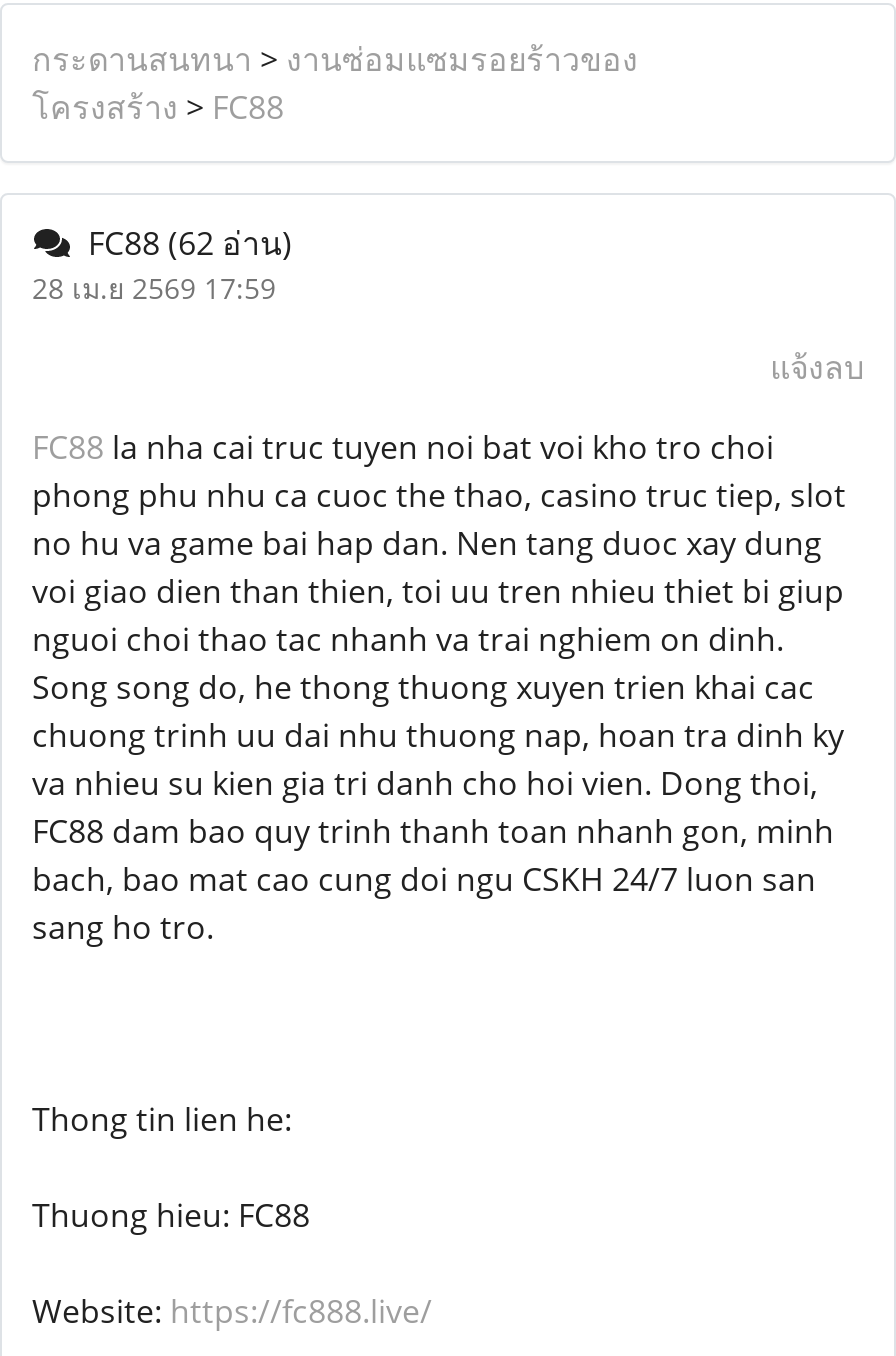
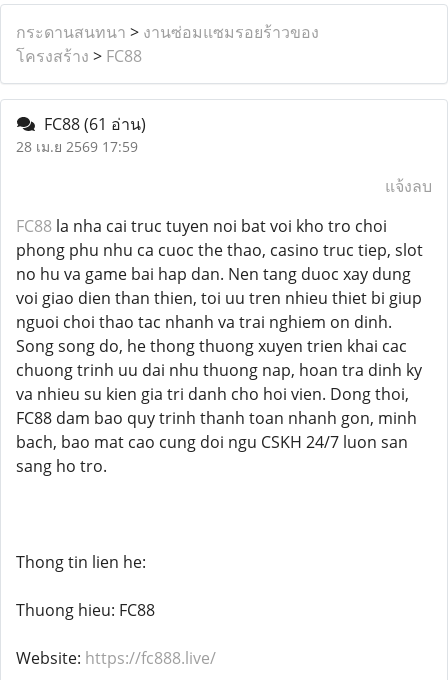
- FC88 (62 อ่าน)
+ FC88 (61 อ่าน)
